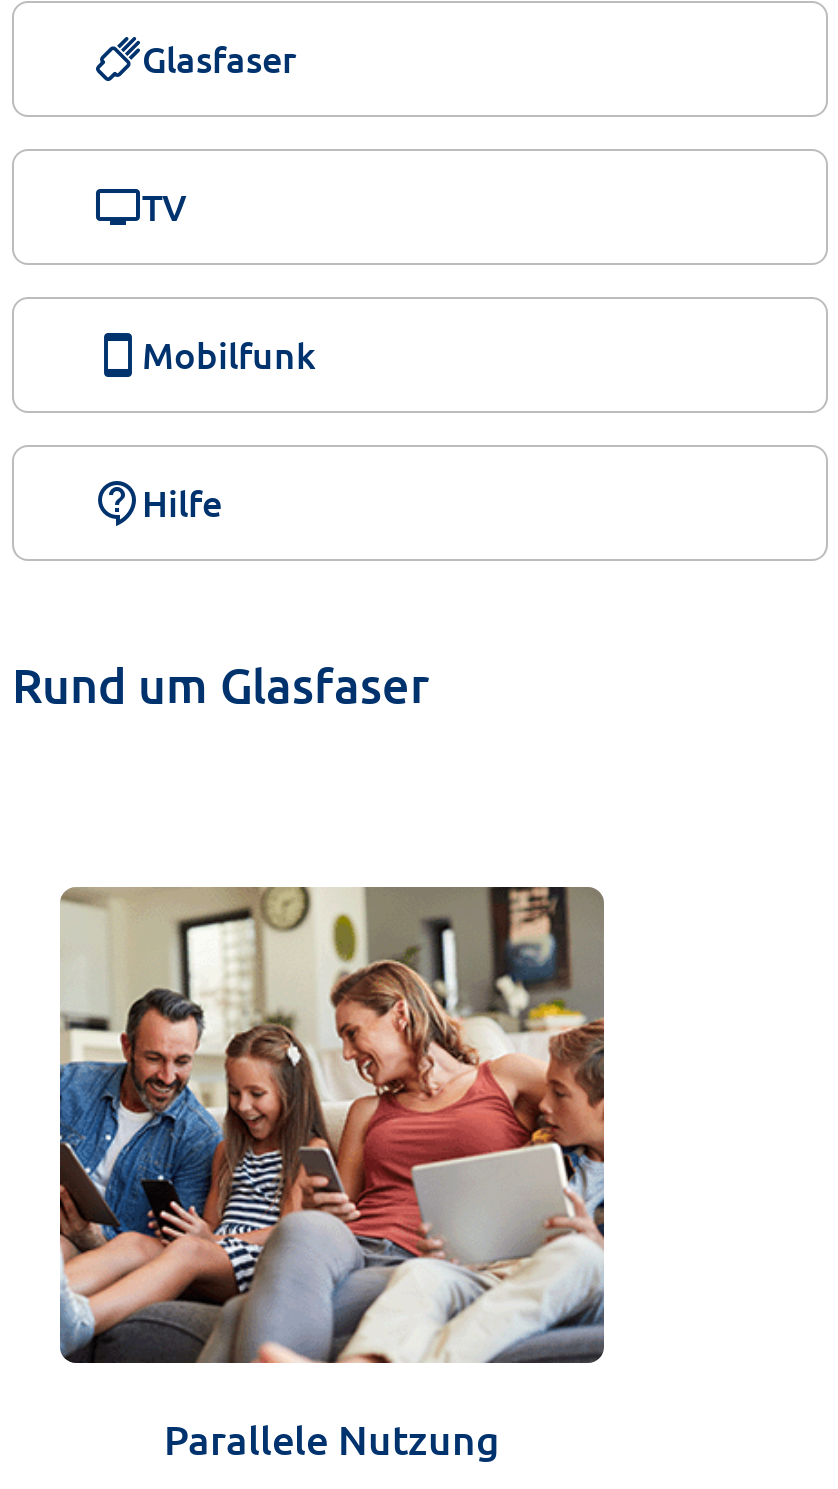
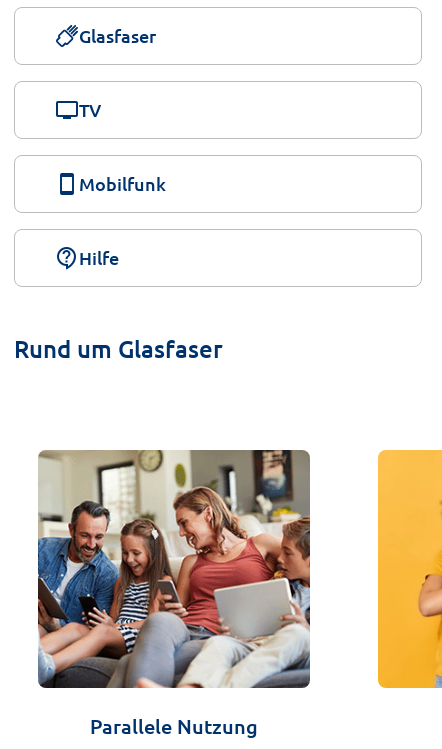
+ [image]
